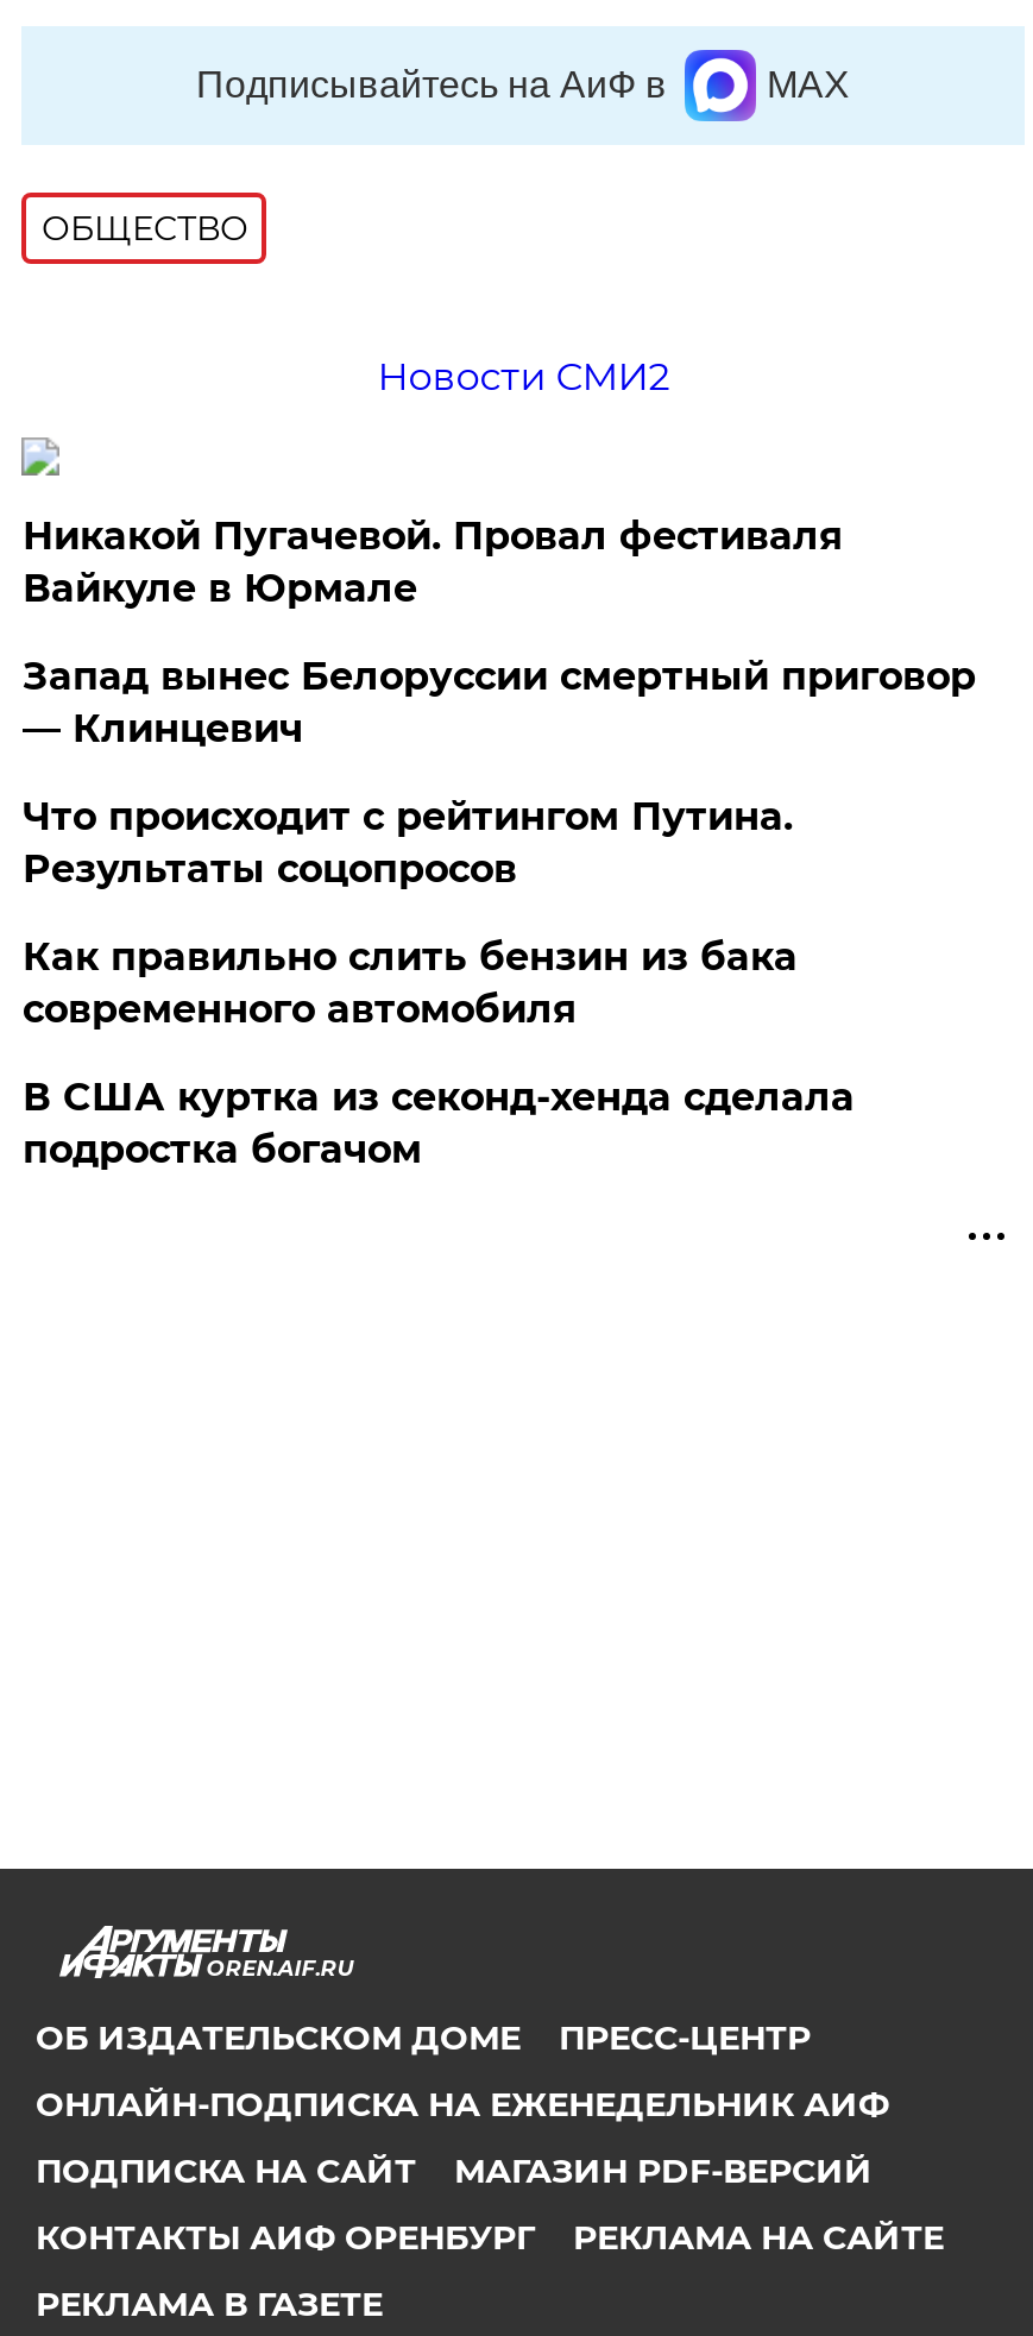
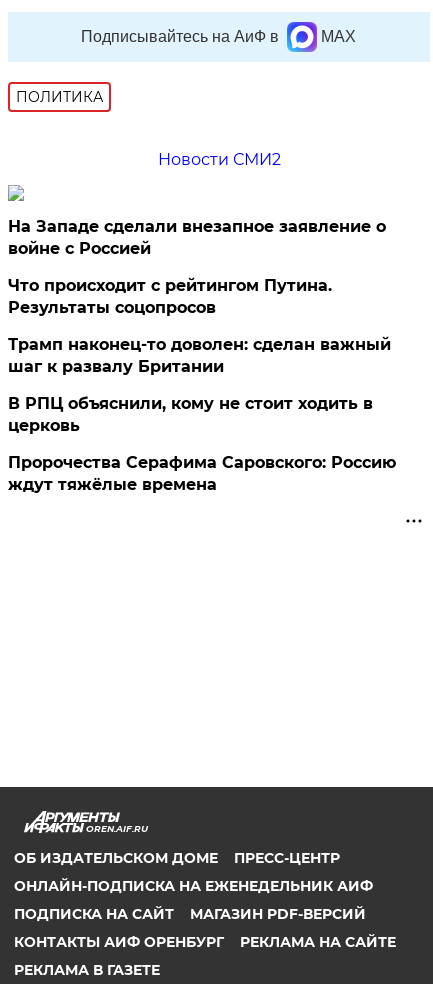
- ОБЩЕСТВО
+ ПОЛИТИКА

- Никакой Пугачевой. Провал фестиваля
- Вайкуле в Юрмале
- Запад вынес Белоруссии смертный приговор
- — Клинцевич
+ На Западе сделали внезапное заявление о
+ войне с Россией

moved up: Что происходит с рейтингом Путина. | Результаты соцопросов

- Как правильно слить бензин из бака
- современного автомобиля
- В США куртка из секонд-хенда сделала
- подростка богачом
+ Трамп наконец-то доволен: сделан важный
+ шаг к развалу Британии
+ В РПЦ объяснили, кому не стоит ходить в
+ церковь
+ Пророчества Серафима Саровского: Россию
+ ждут тяжёлые времена
